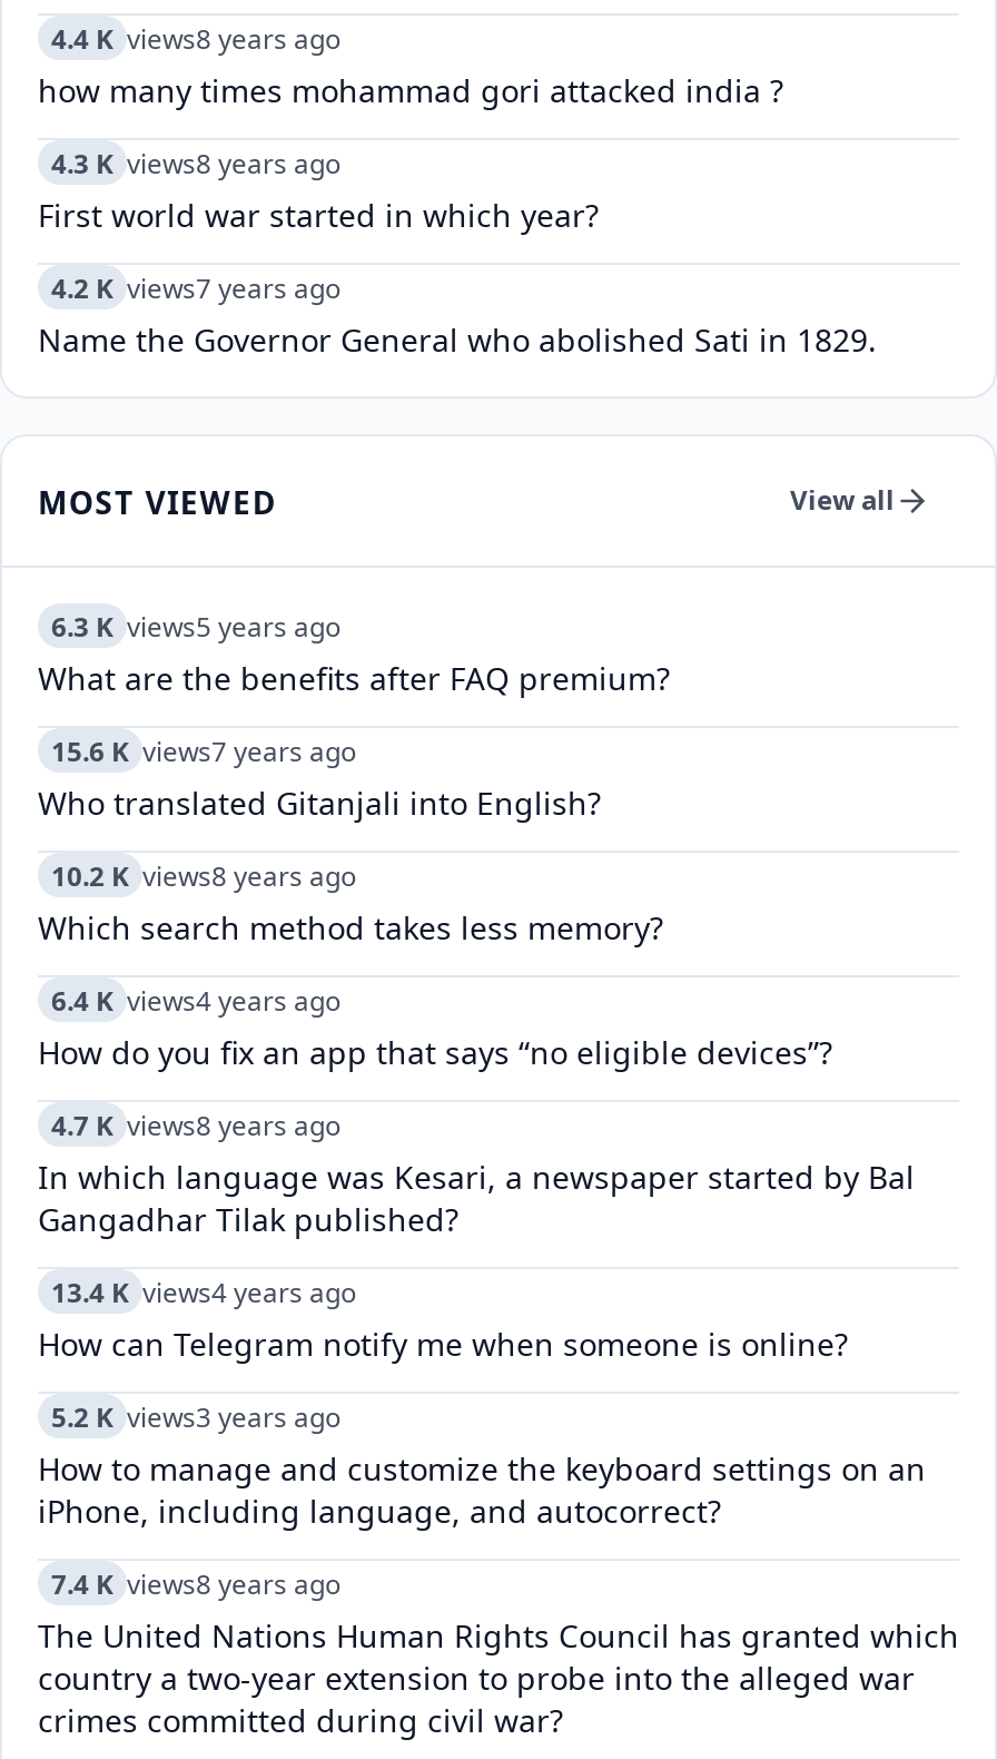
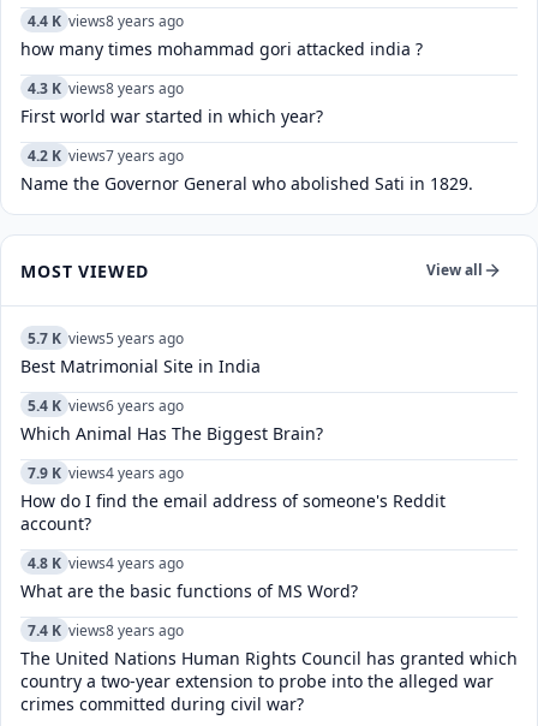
- 6.3 K views5 years ago
- What are the benefits after FAQ premium?
- 15.6 K views7 years ago
- Who translated Gitanjali into English?
- 10.2 K views8 years ago
- Which search method takes less memory?
- 6.4 K views4 years ago
- How do you fix an app that says “no eligible devices”?
- 4.7 K views8 years ago
- In which language was Kesari, a newspaper started by Bal
- Gangadhar Tilak published?
- 13.4 K views4 years ago
- How can Telegram notify me when someone is online?
- 5.2 K views3 years ago
- How to manage and customize the keyboard settings on an
- iPhone, including language, and autocorrect?
+ 5.7 K views5 years ago
+ Best Matrimonial Site in India
+ 5.4 K views6 years ago
+ Which Animal Has The Biggest Brain?
+ 7.9 K views4 years ago
+ How do I find the email address of someone's Reddit
+ account?
+ 4.8 K views4 years ago
+ What are the basic functions of MS Word?
